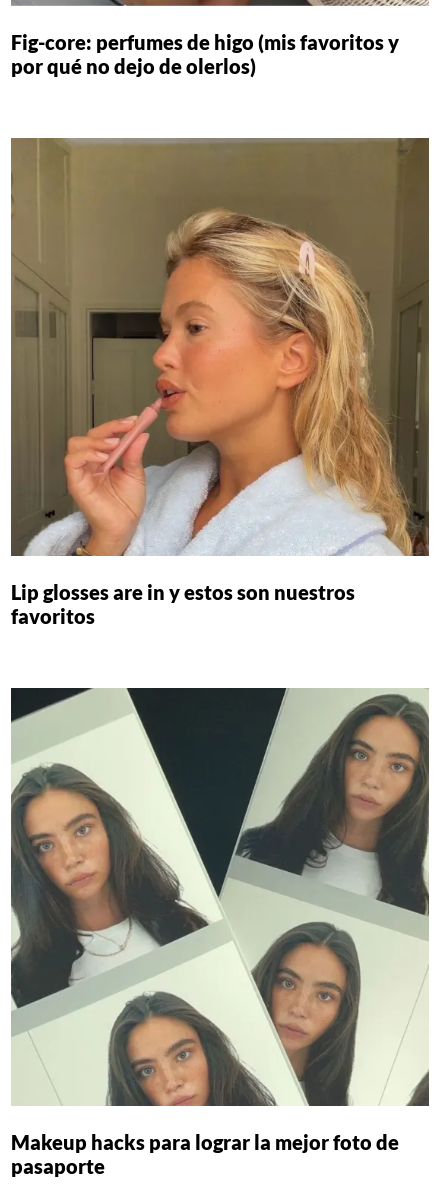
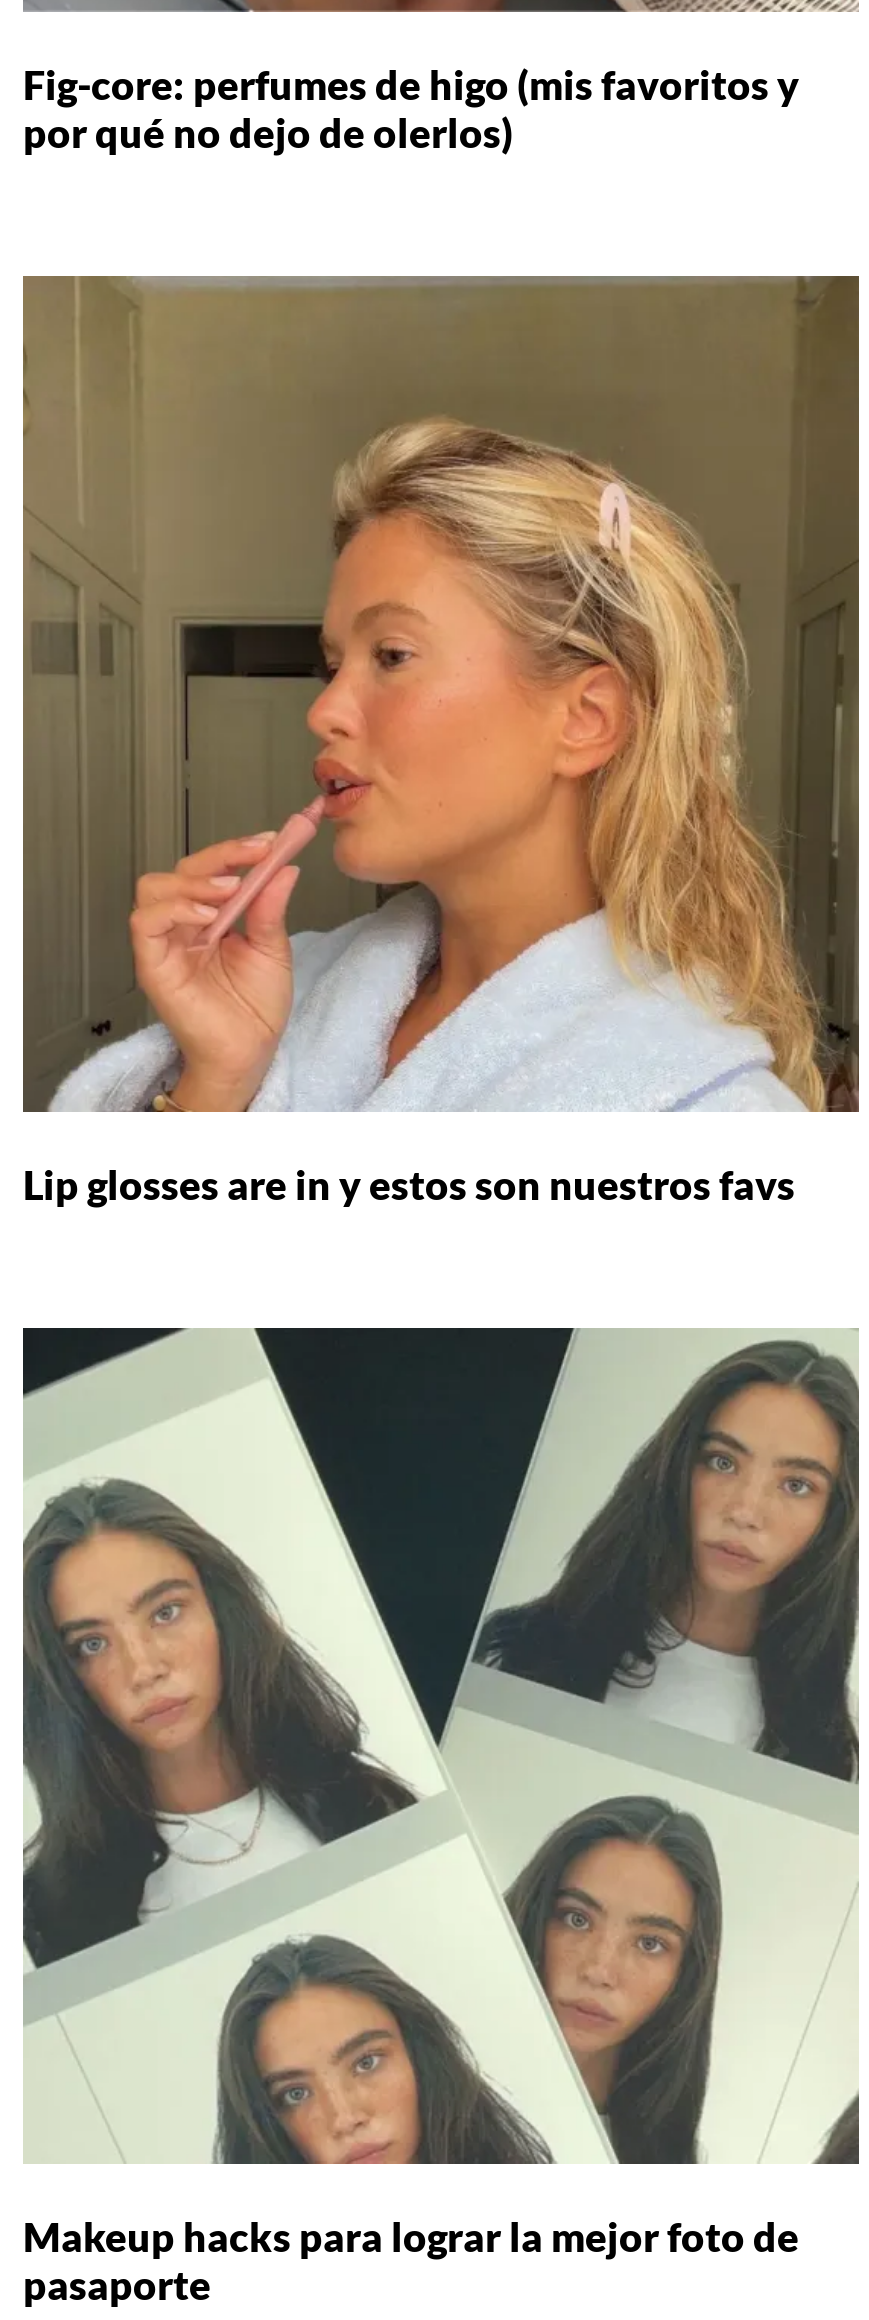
- Lip glosses are in y estos son nuestros
- favoritos
+ Lip glosses are in y estos son nuestros favs
